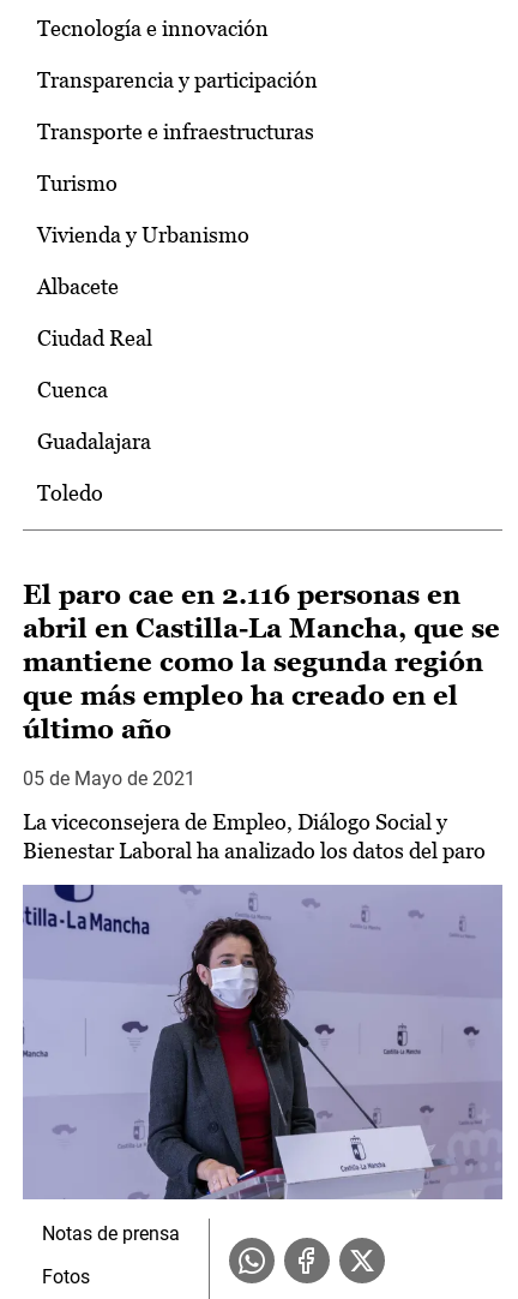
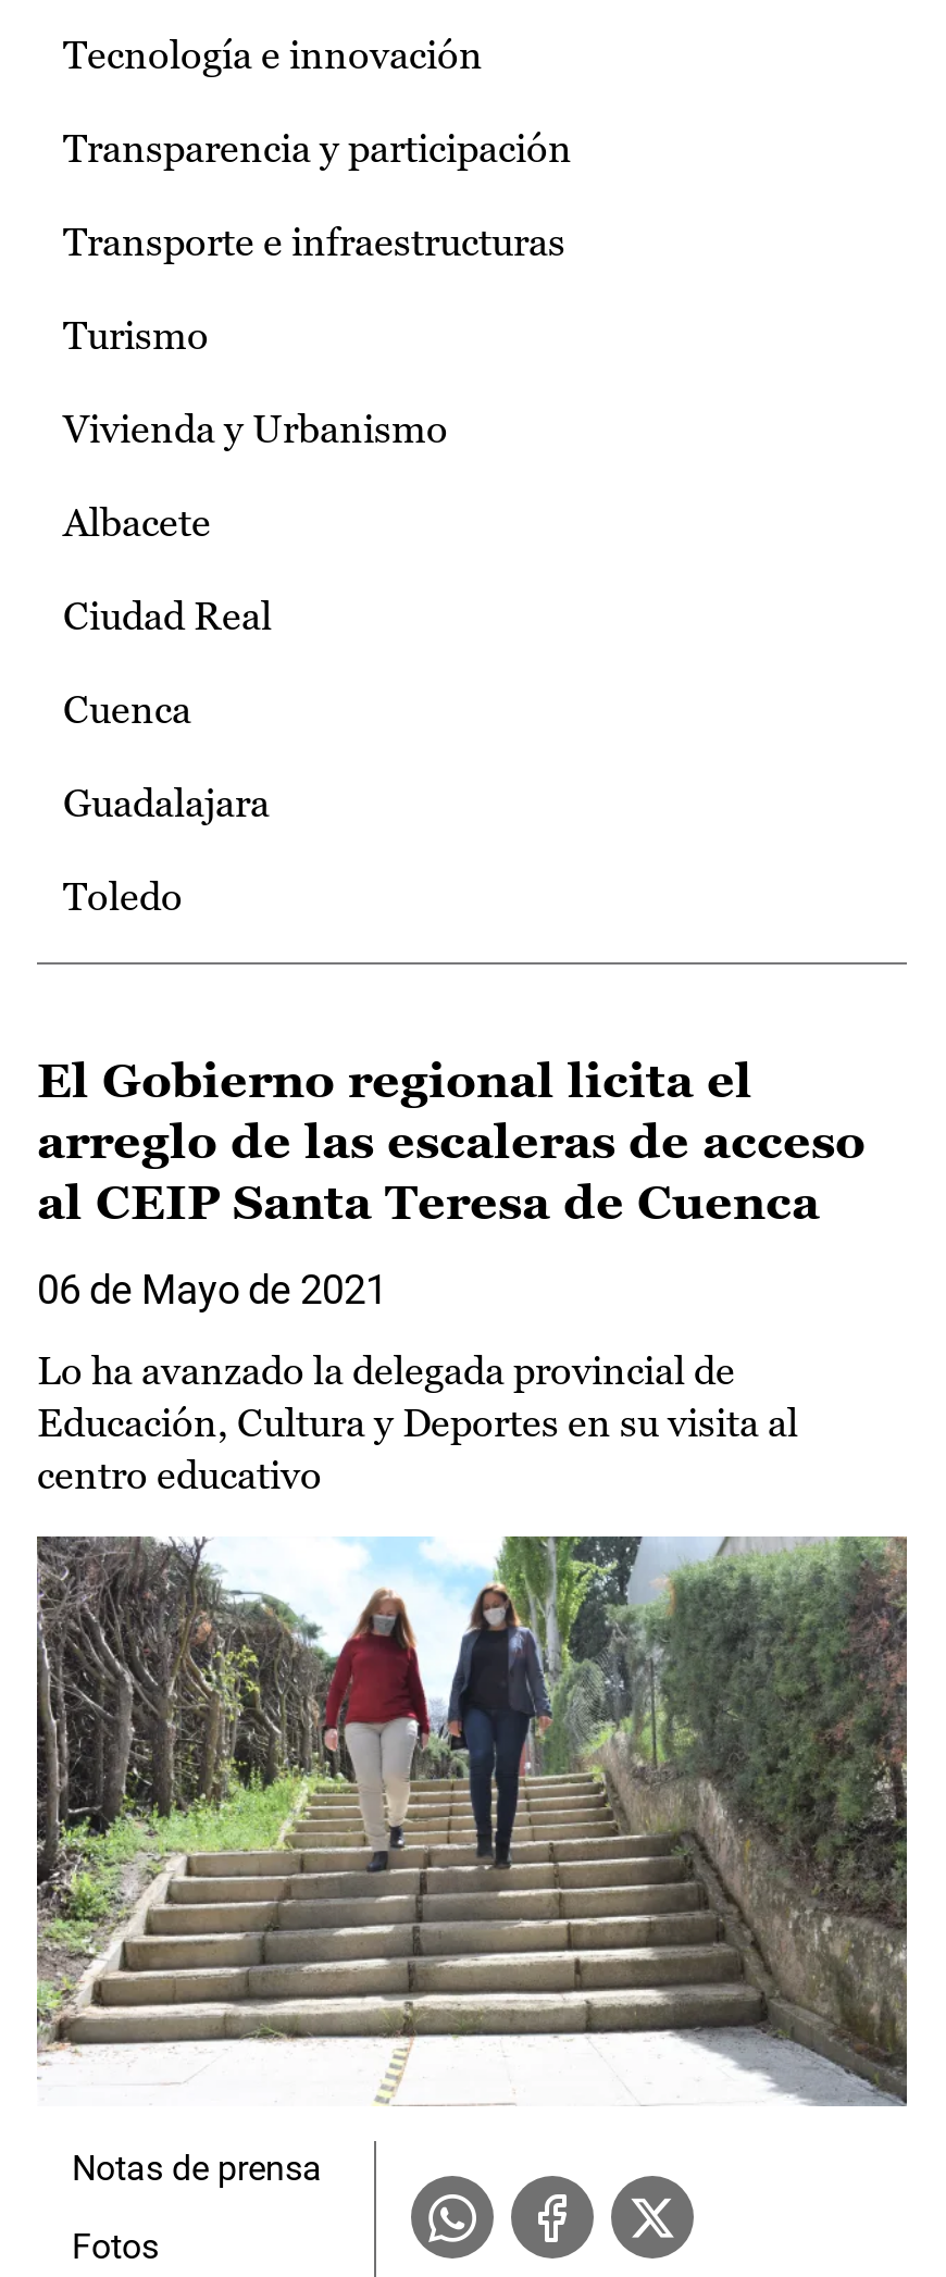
- El paro cae en 2.116 personas en
- abril en Castilla-La Mancha, que se
- mantiene como la segunda región
- que más empleo ha creado en el
- último año
+ El Gobierno regional licita el
+ arreglo de las escaleras de acceso
+ al CEIP Santa Teresa de Cuenca

- 05 de Mayo de 2021
+ 06 de Mayo de 2021

- La viceconsejera de Empleo, Diálogo Social y
- Bienestar Laboral ha analizado los datos del paro
+ Lo ha avanzado la delegada provincial de
+ Educación, Cultura y Deportes en su visita al
+ centro educativo

- [image]
+ [image]
